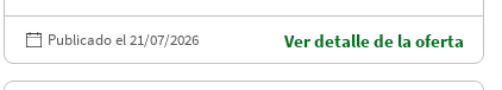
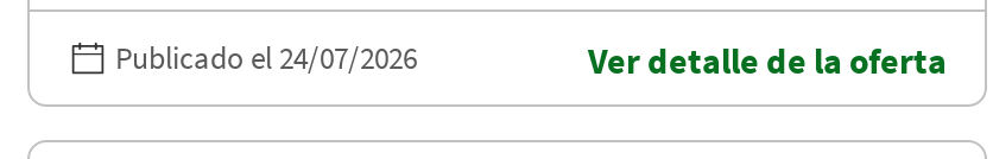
- Publicado el 21/07/2026
+ Publicado el 24/07/2026
